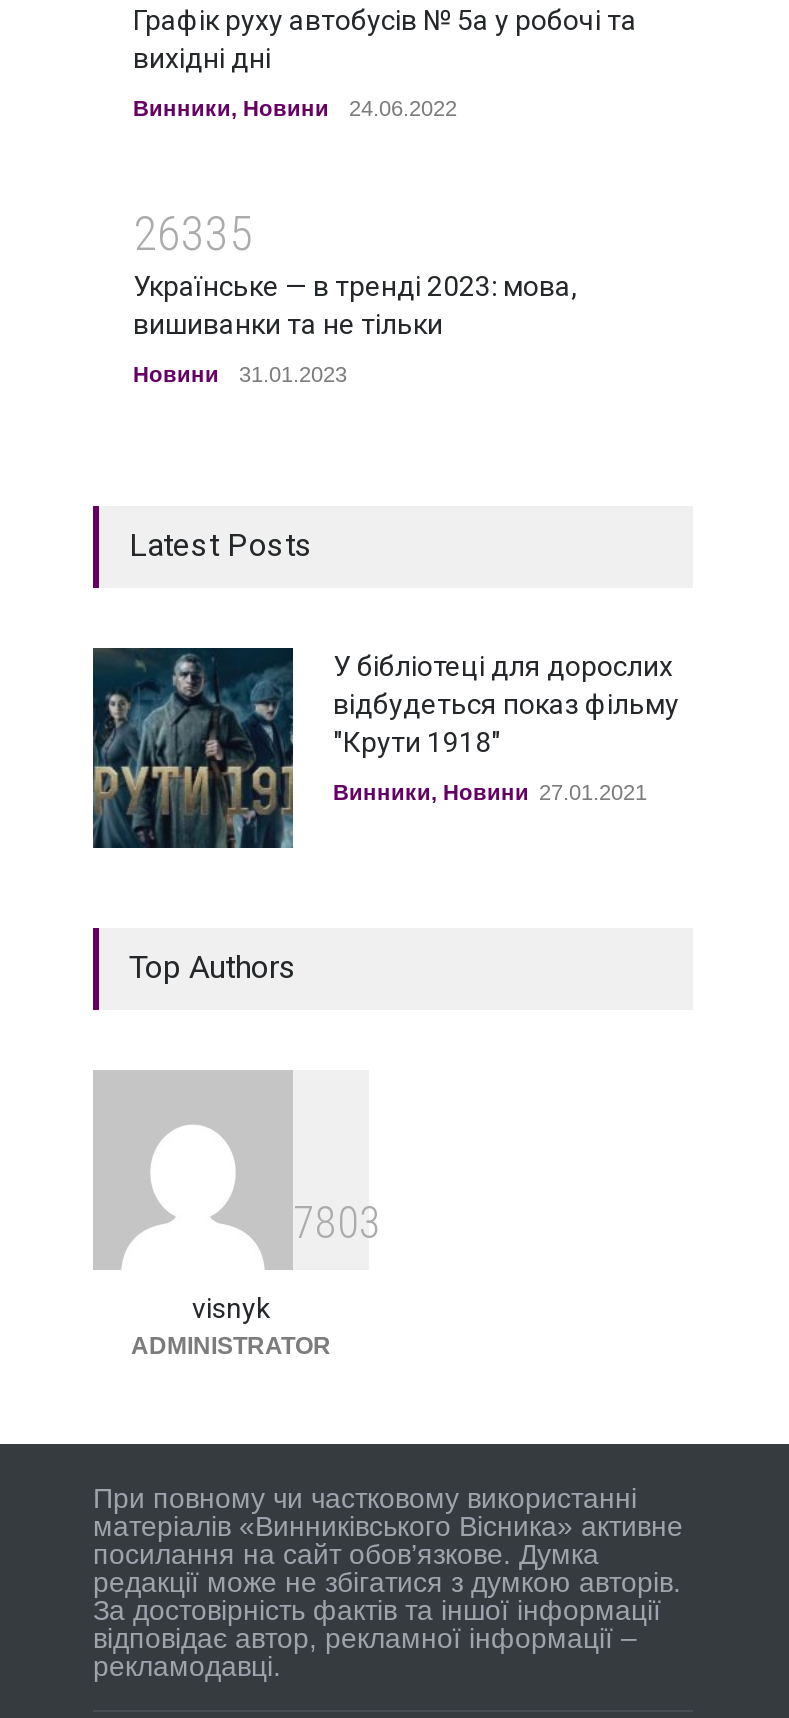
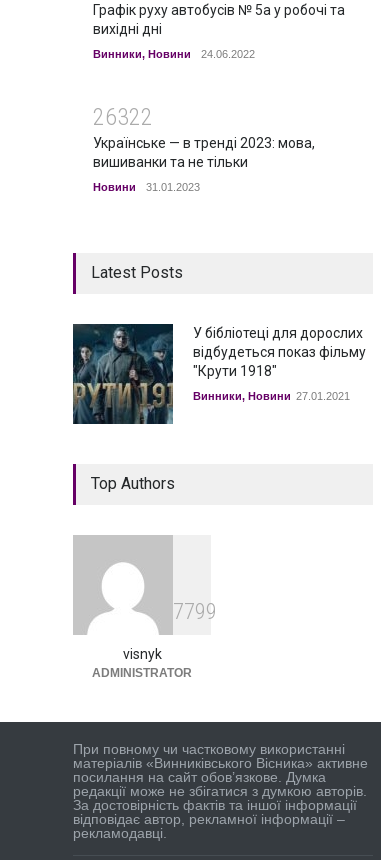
- 26335
+ 26322

- 7803
+ 7799
